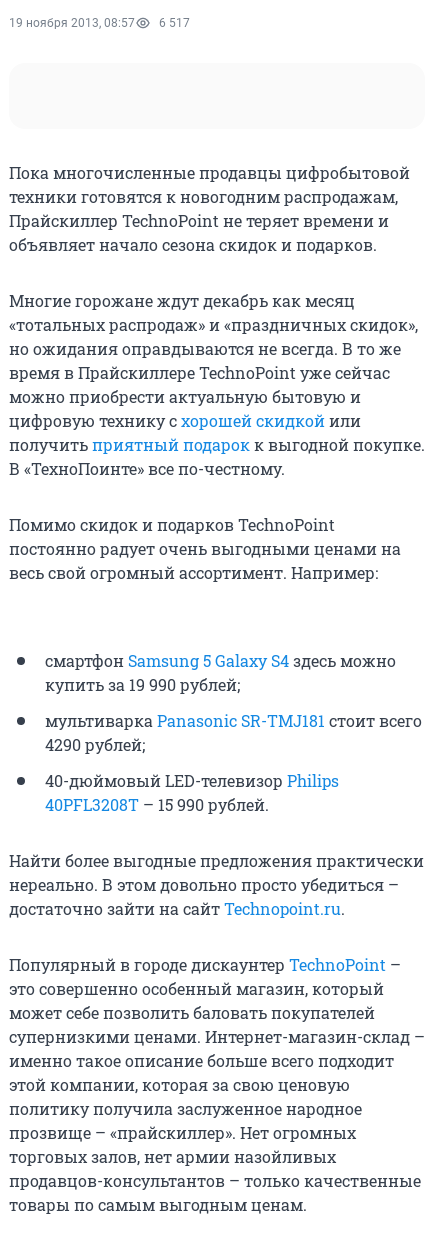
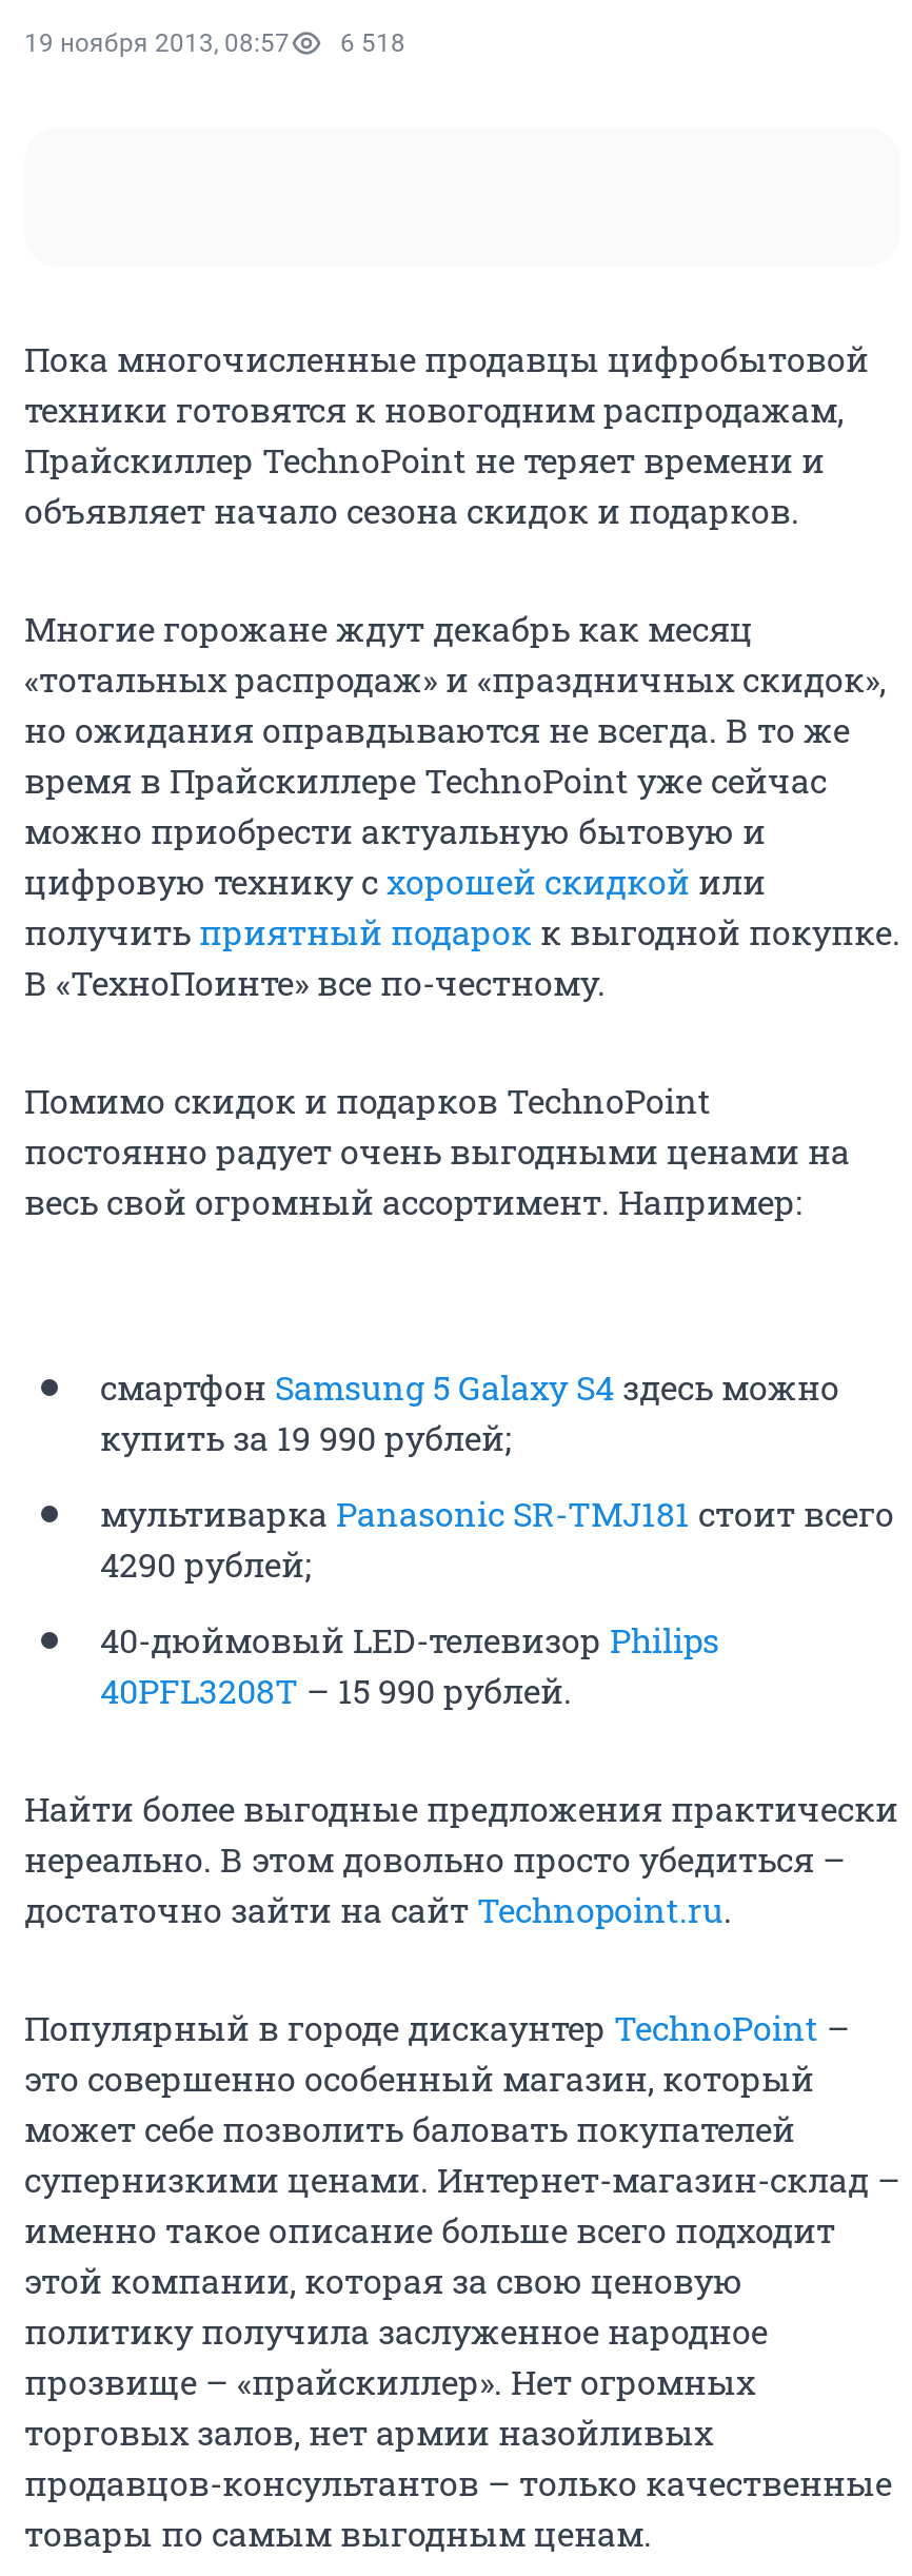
- 19 ноября 2013, 08:57 6 517
+ 19 ноября 2013, 08:57 6 518
